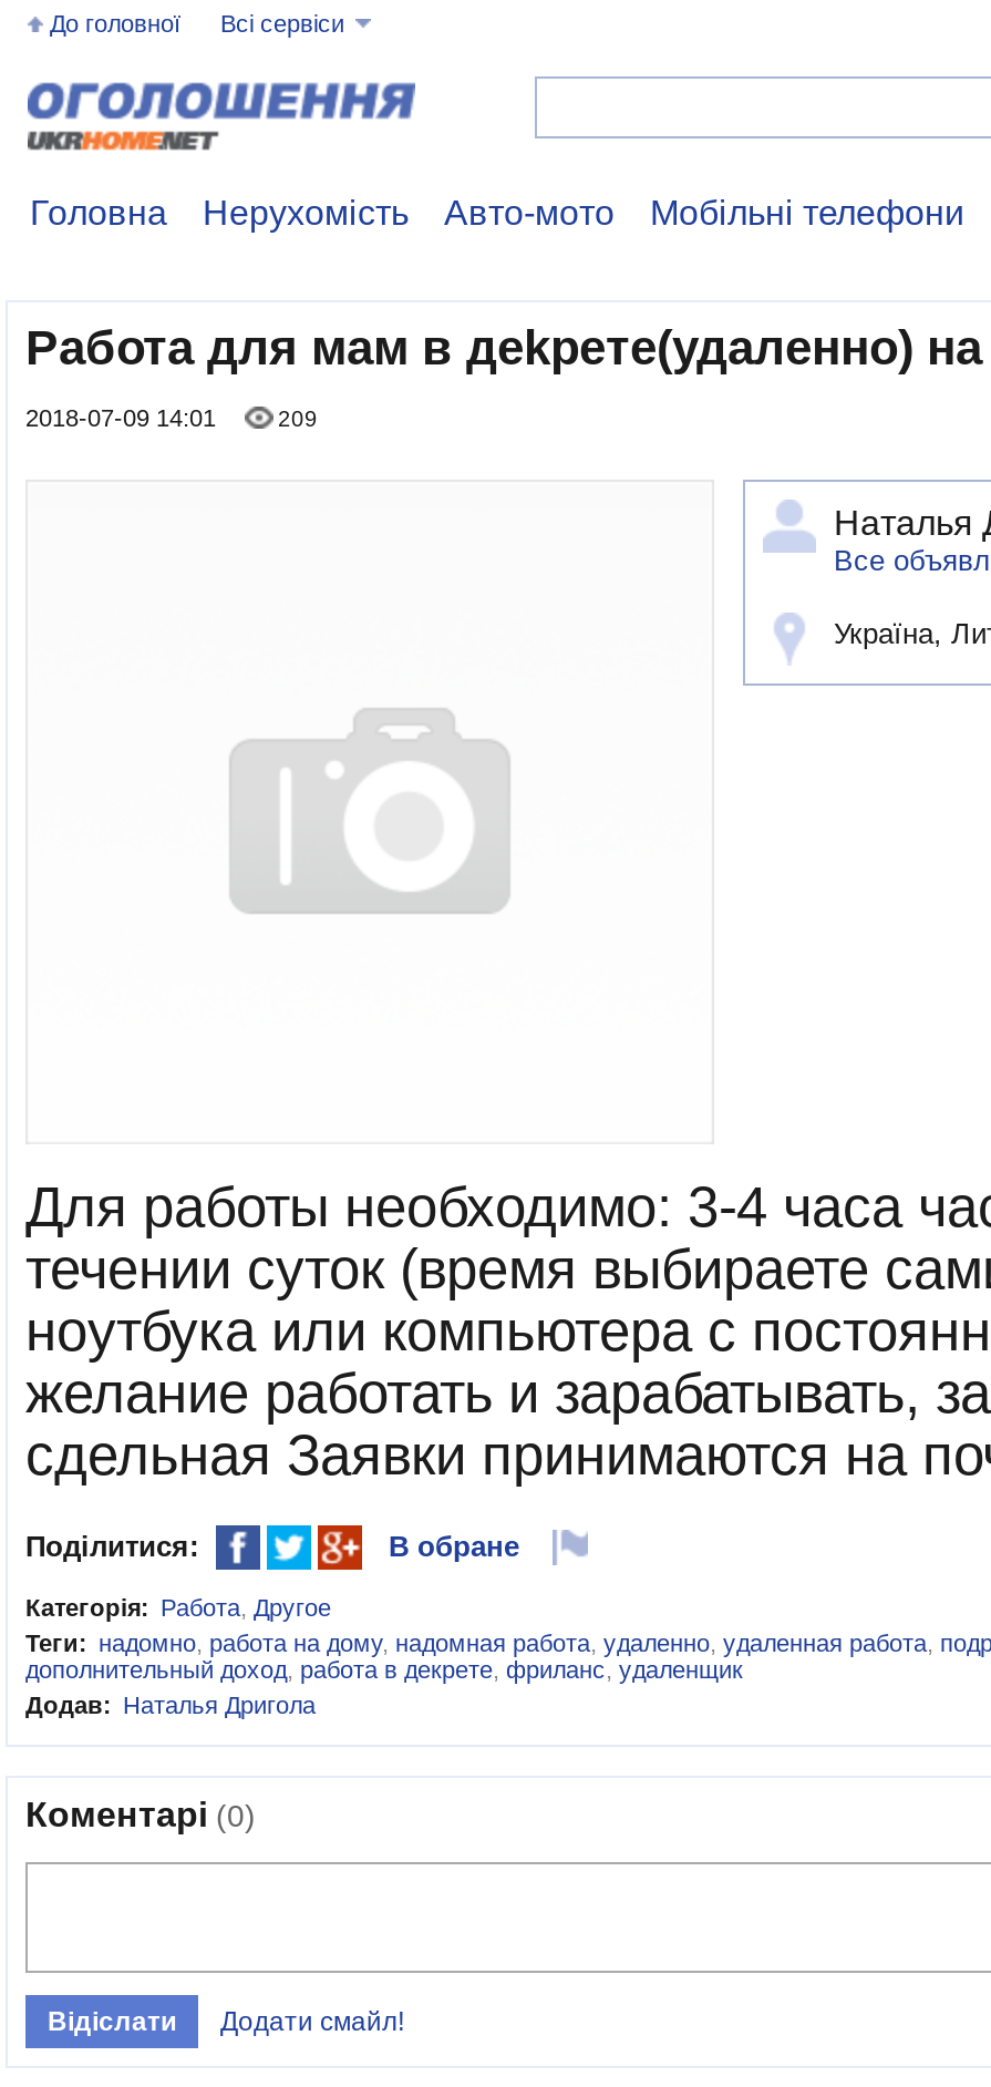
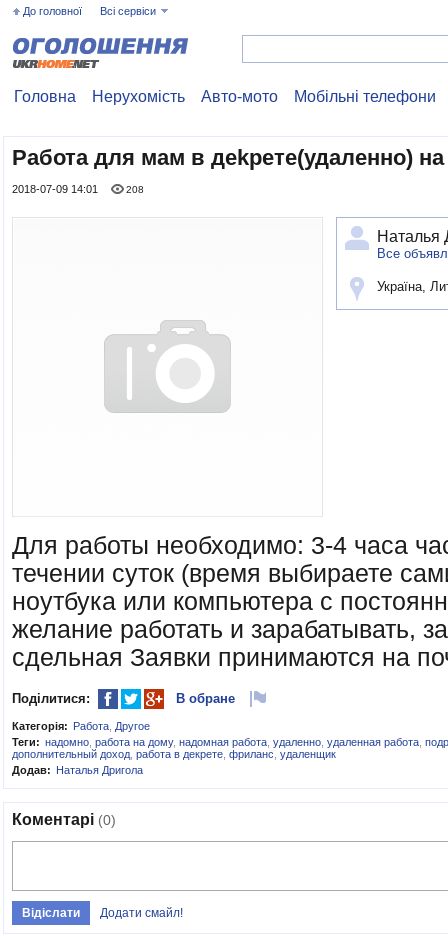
- 209
+ 208
